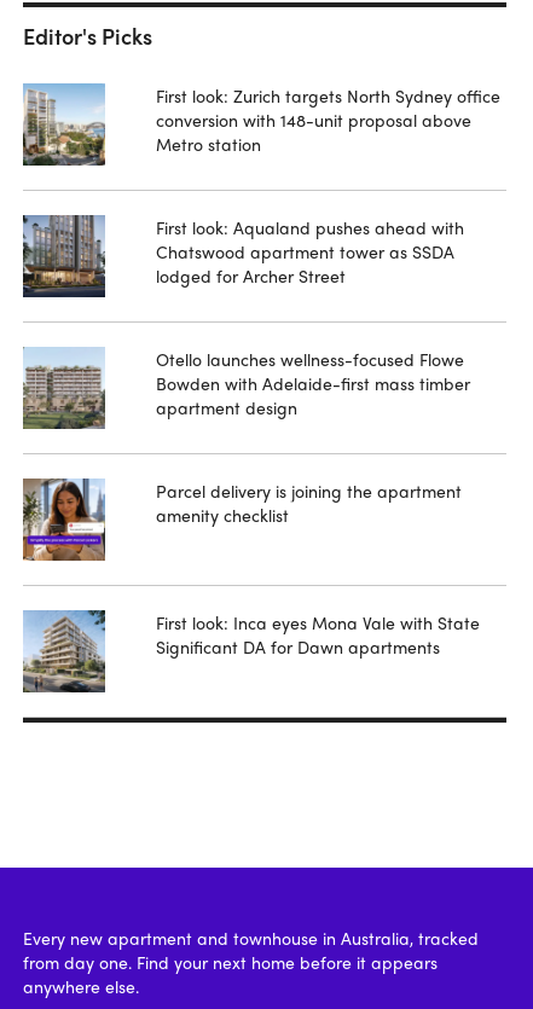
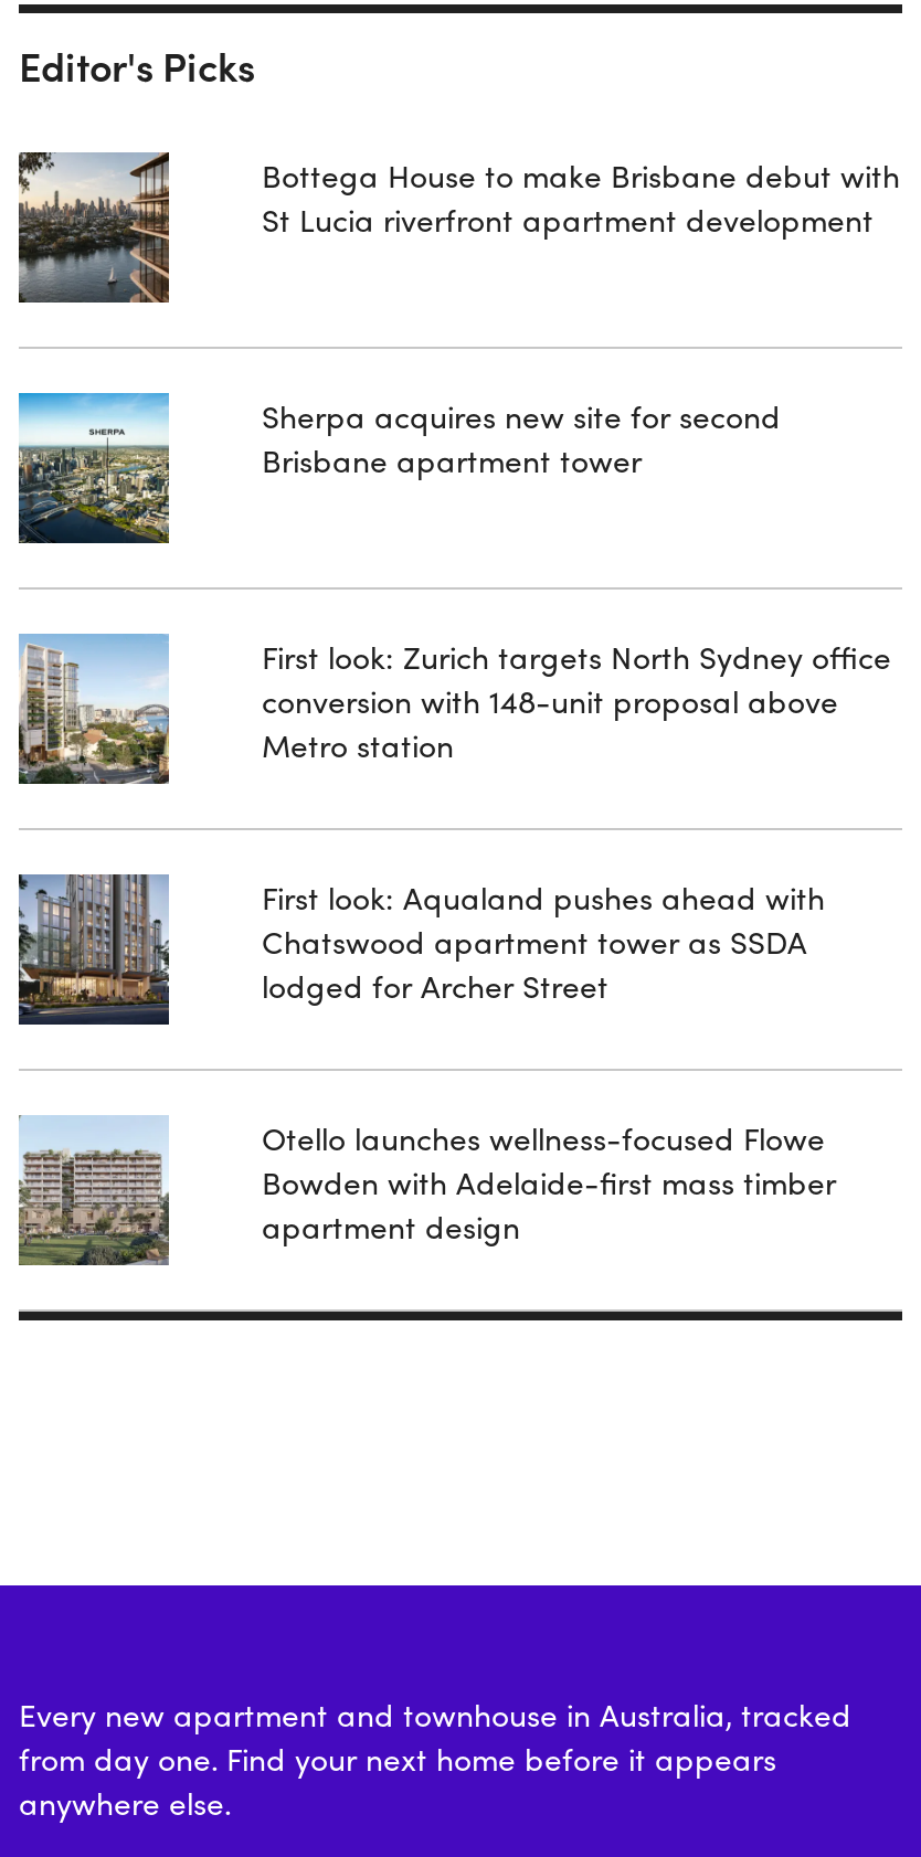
+ [image]

+ [image]

+ Bottega House to make Brisbane debut with
+ St Lucia riverfront apartment development

+ Sherpa acquires new site for second
+ Brisbane apartment tower

moved down: [image] | First look: Zurich targets North Sydney office | conversion with 148-unit proposal above | ... | Bowden with Adelaide-first mass timber | apartment design

- [image]

- Parcel delivery is joining the apartment
- amenity checklist

- [image]

- First look: Inca eyes Mona Vale with State
- Significant DA for Dawn apartments
